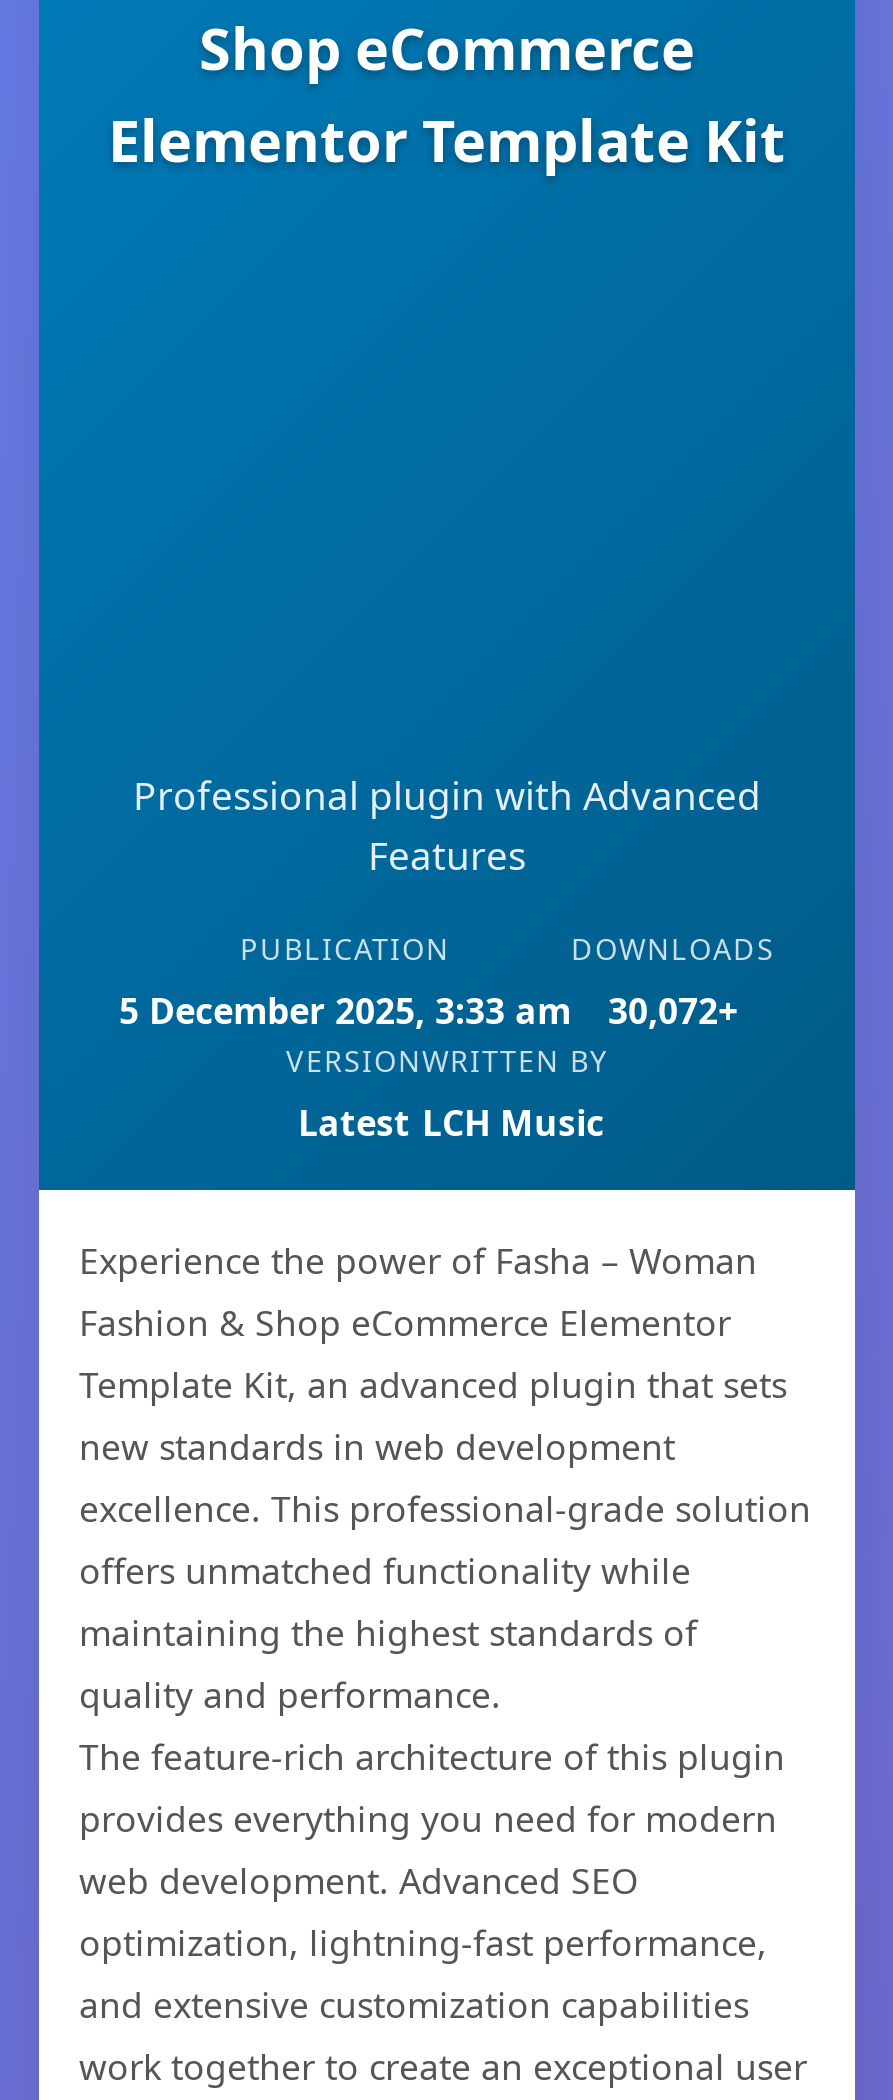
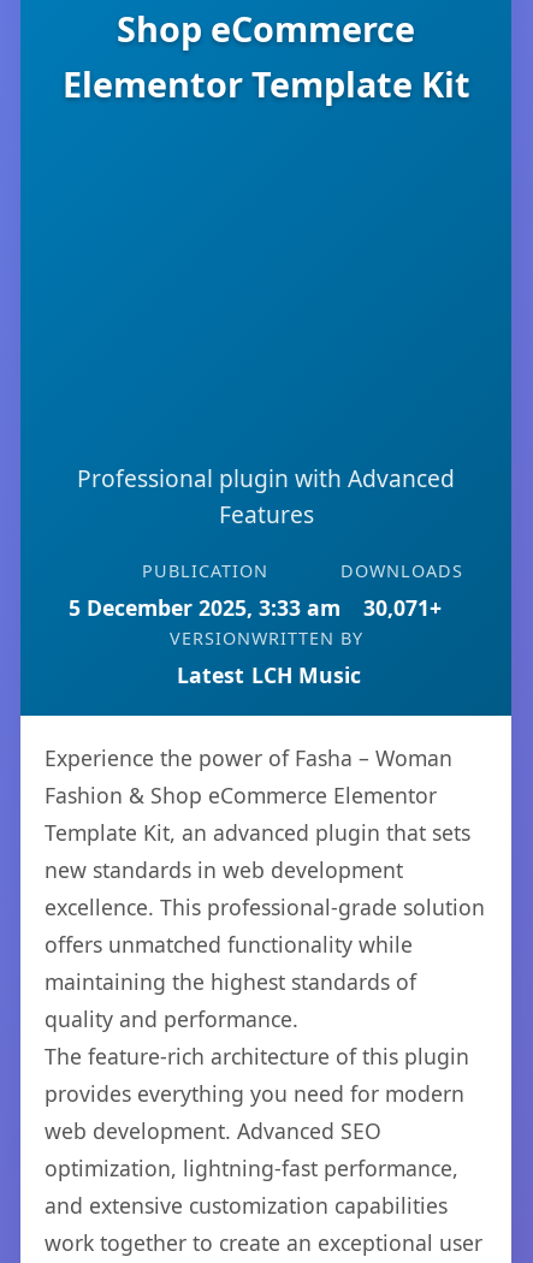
- 5 December 2025, 3:33 am 30,072+
+ 5 December 2025, 3:33 am 30,071+
